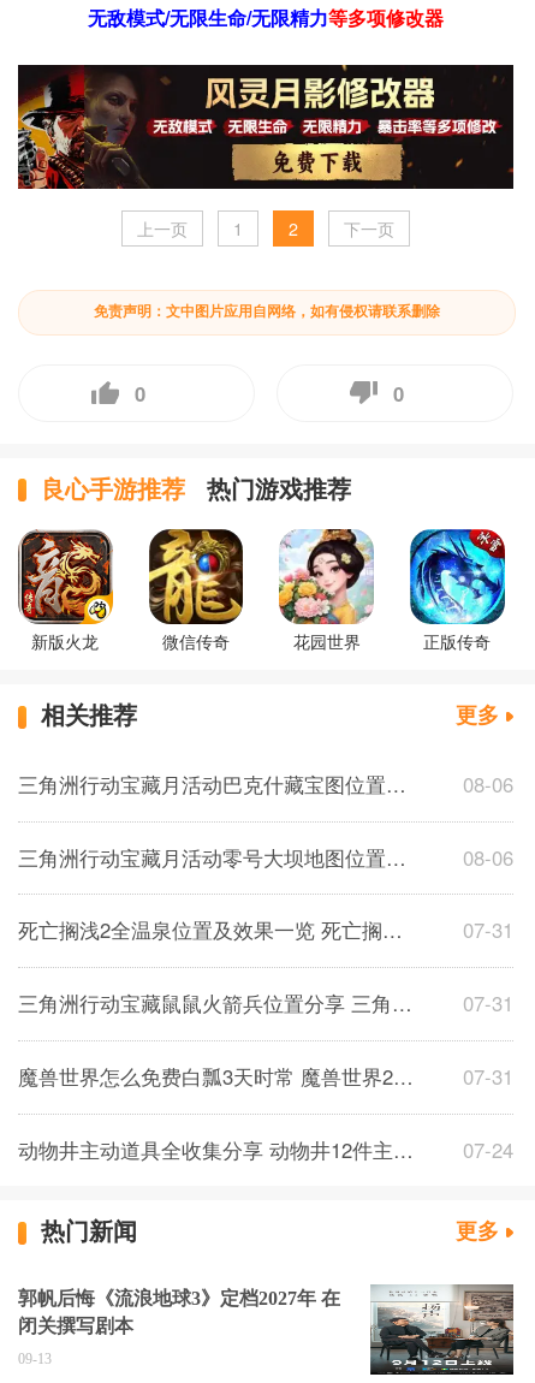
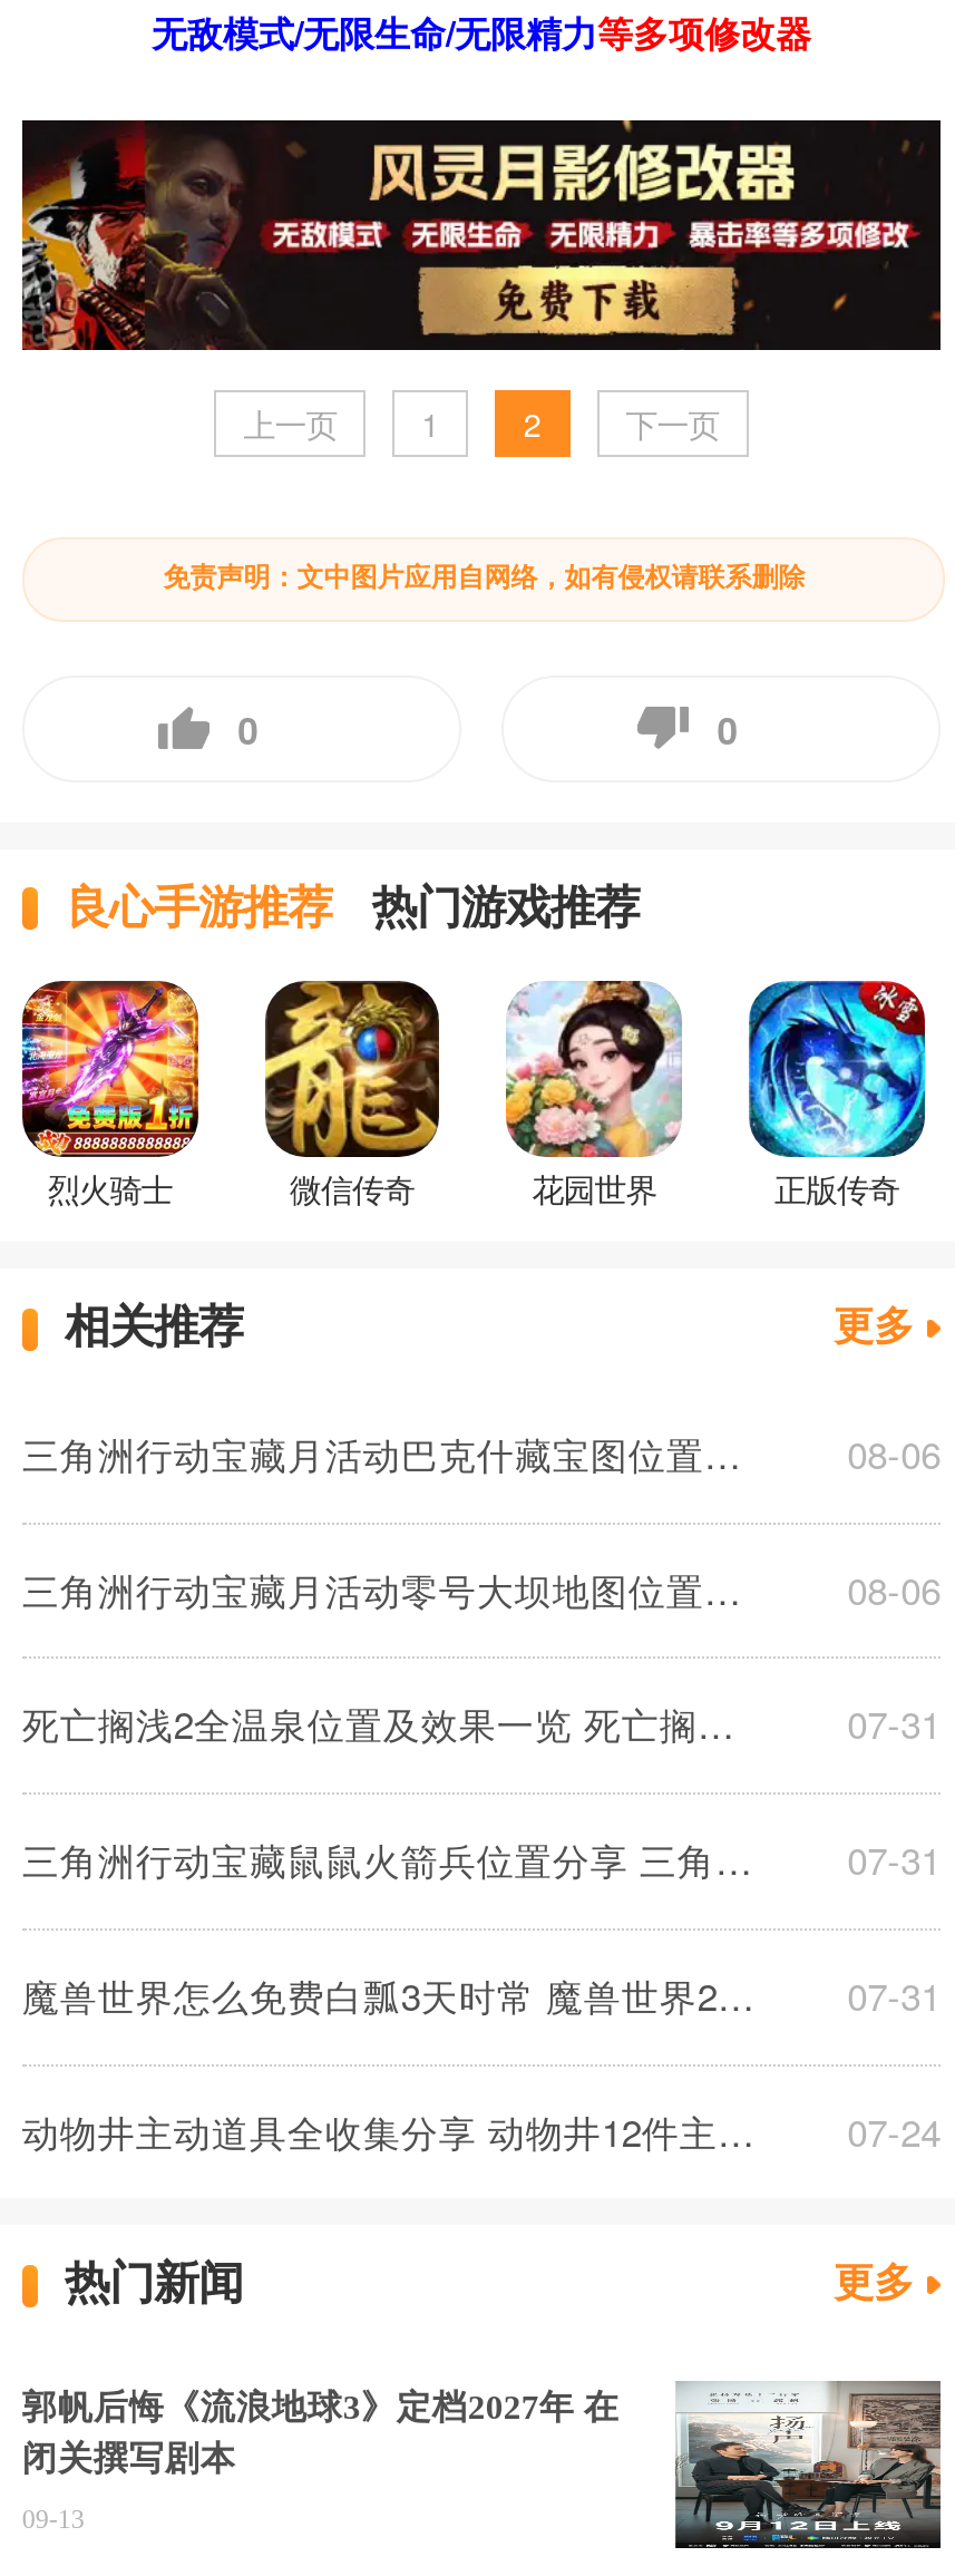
- [image]
- 新版火龙
+ [image]
+ 烈火骑士
